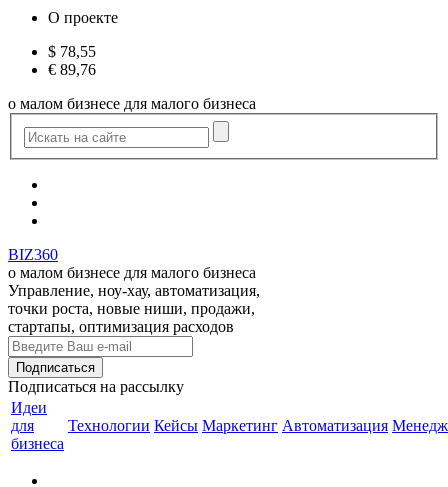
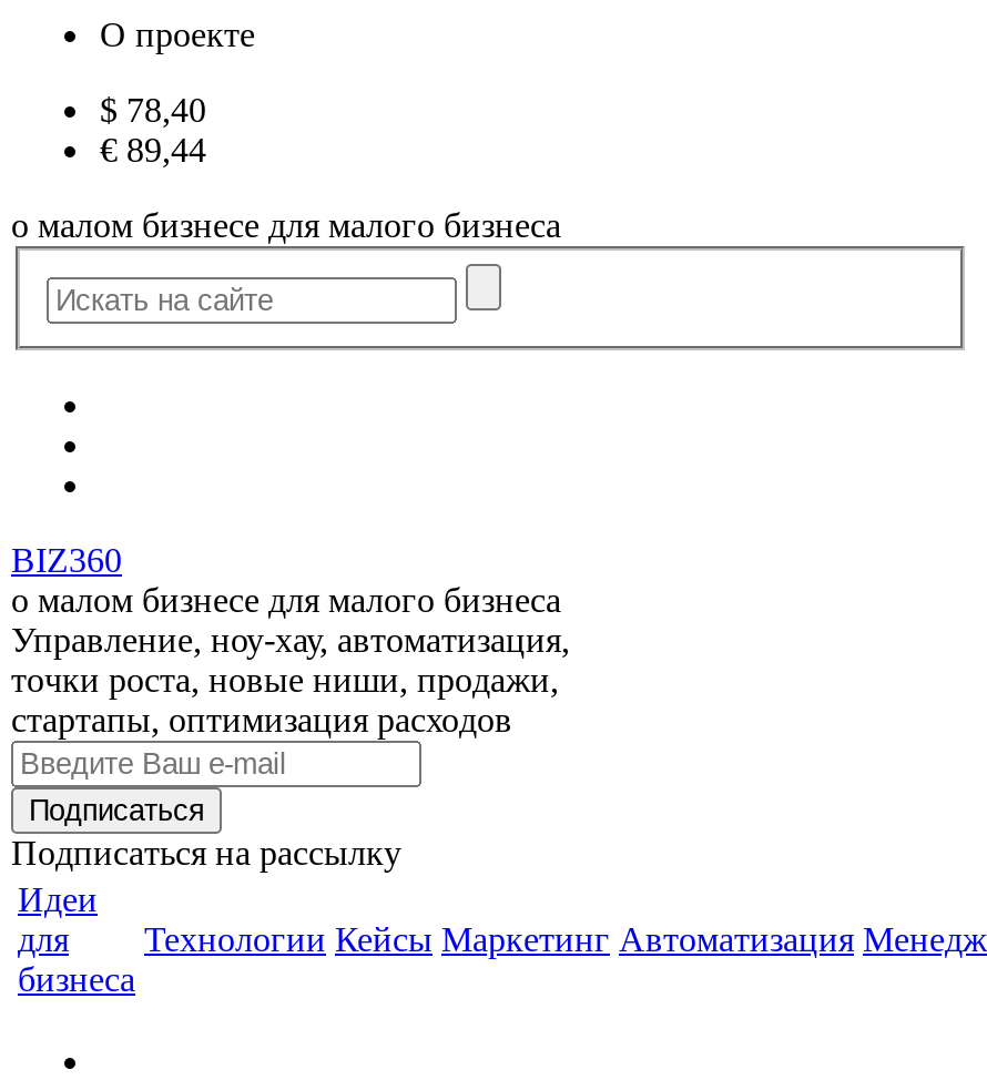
- $78,55
+ $78,40

- €89,76
+ €89,44
